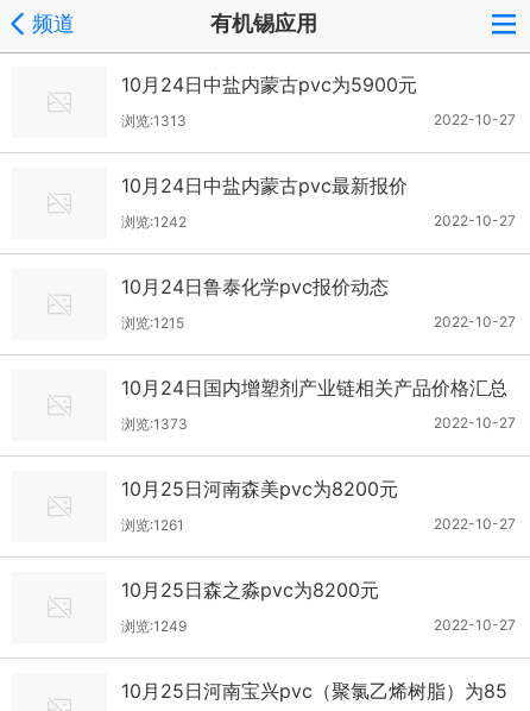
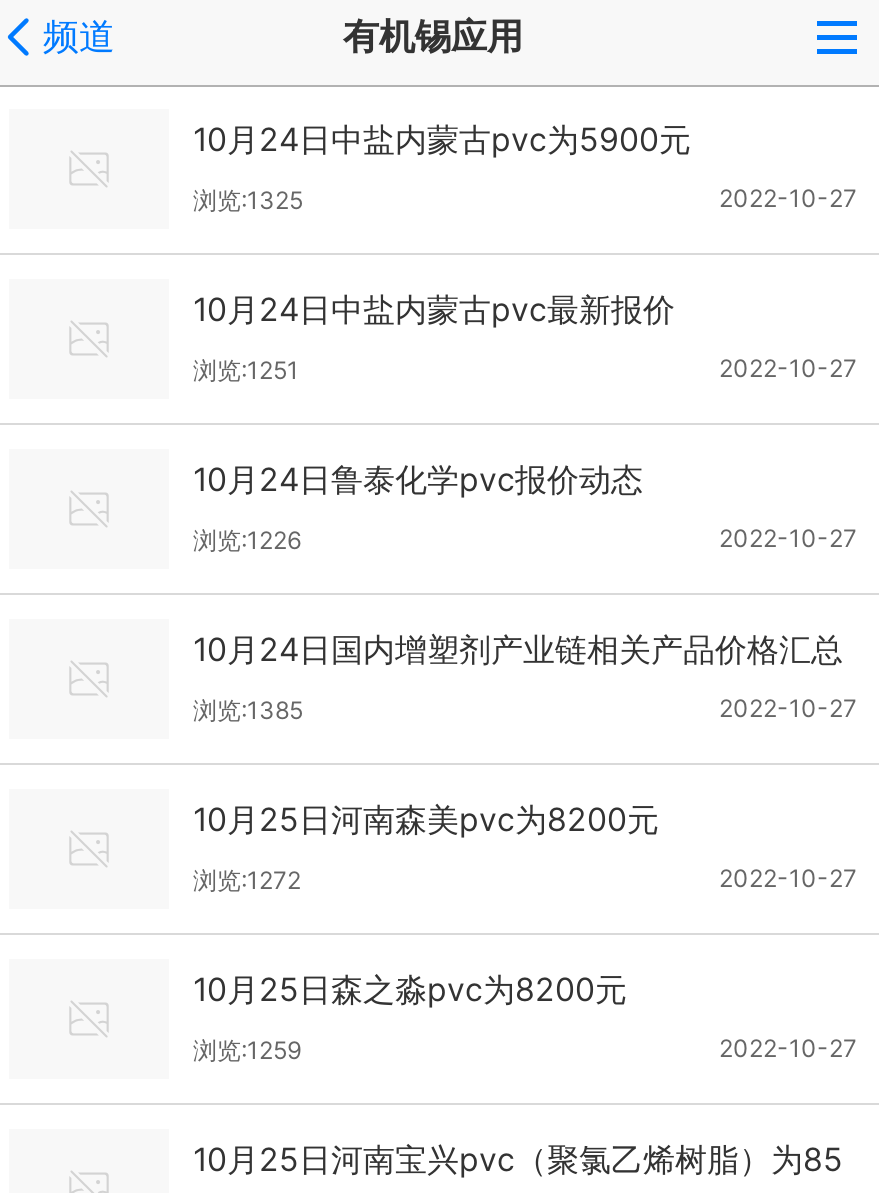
- 浏览:1313
+ 浏览:1325

- 浏览:1242
+ 浏览:1251

- 浏览:1215
+ 浏览:1226

- 浏览:1373
+ 浏览:1385

- 浏览:1261
+ 浏览:1272

- 浏览:1249
+ 浏览:1259
